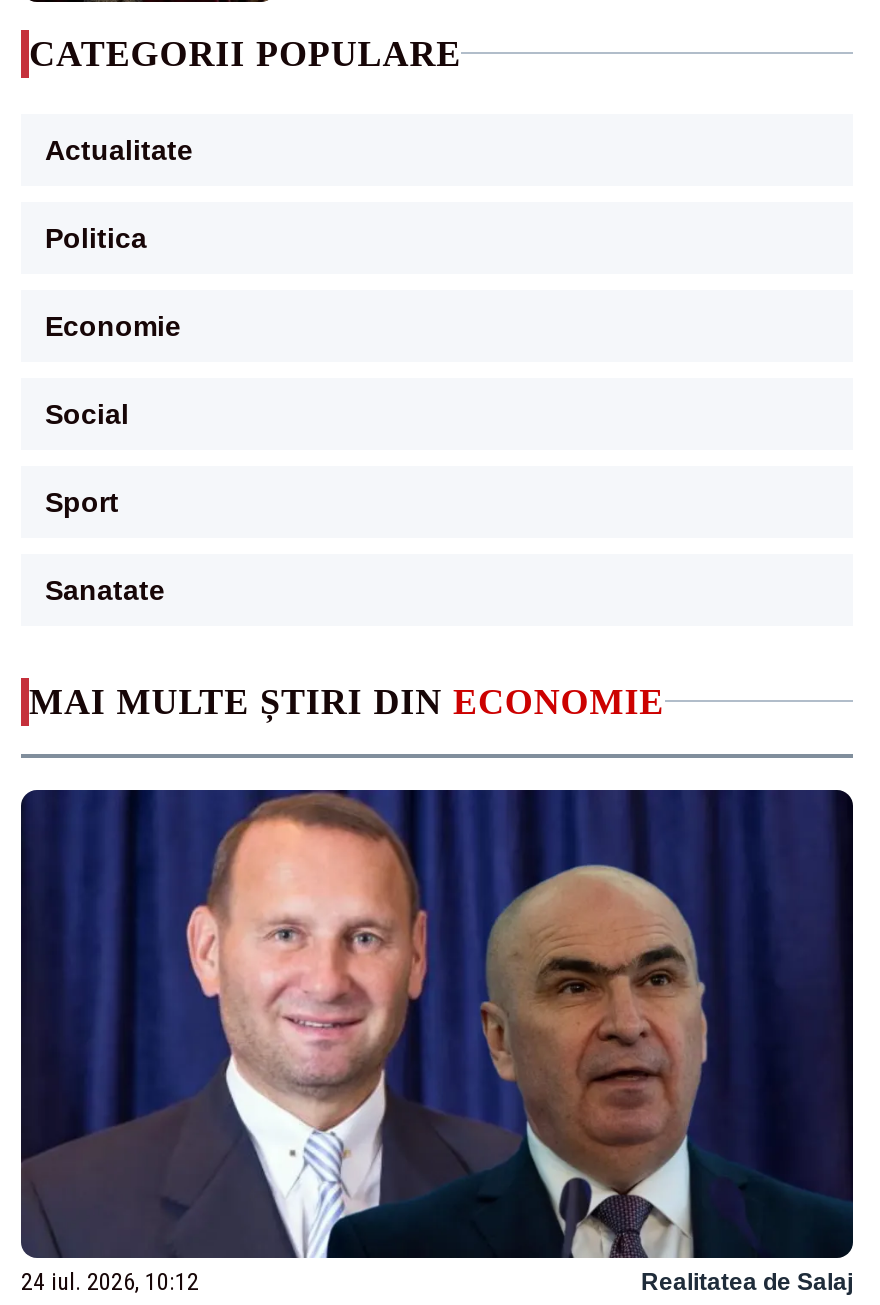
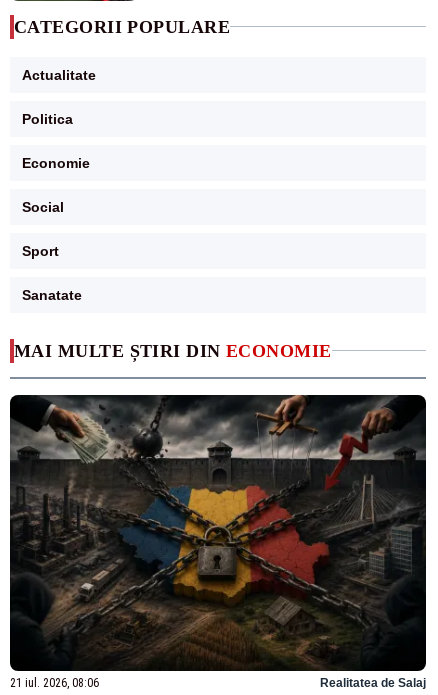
- [image]
- 24 iul. 2026, 10:12
+ [image]
+ 21 iul. 2026, 08:06
